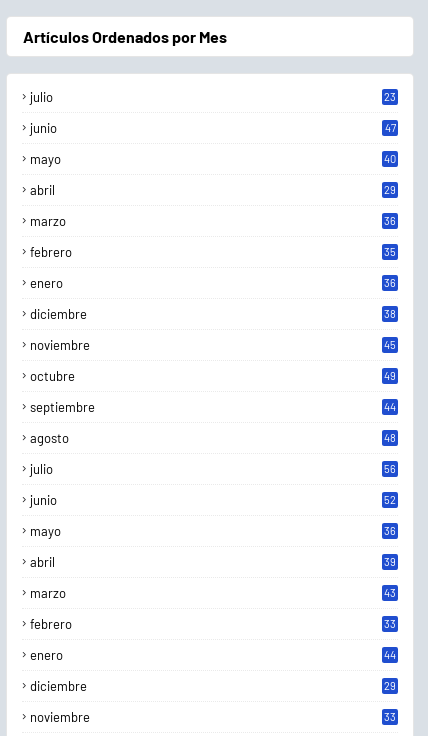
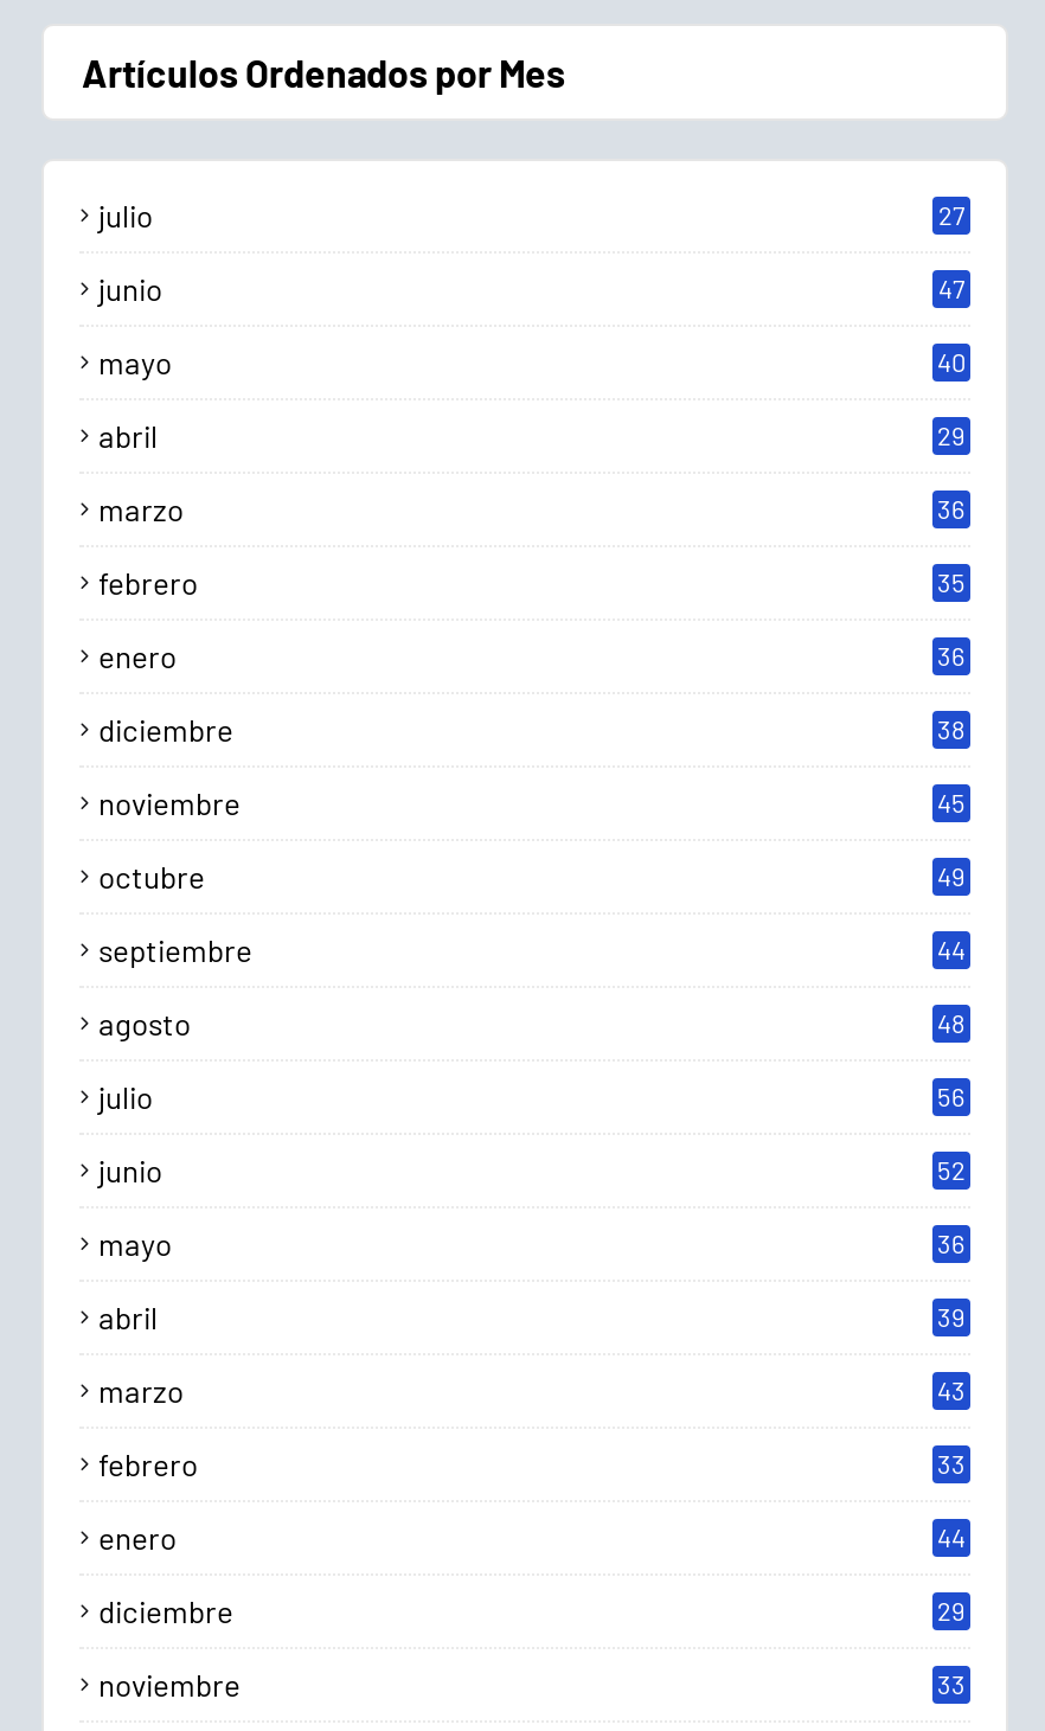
- 23
+ 27
